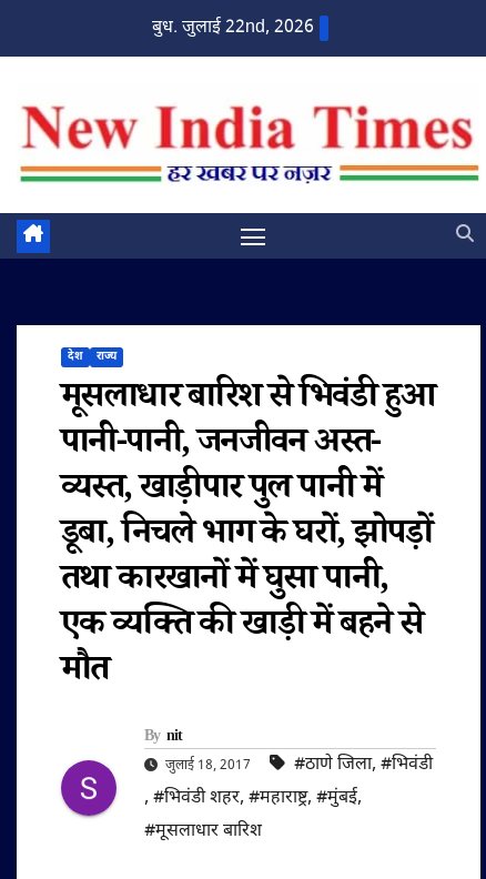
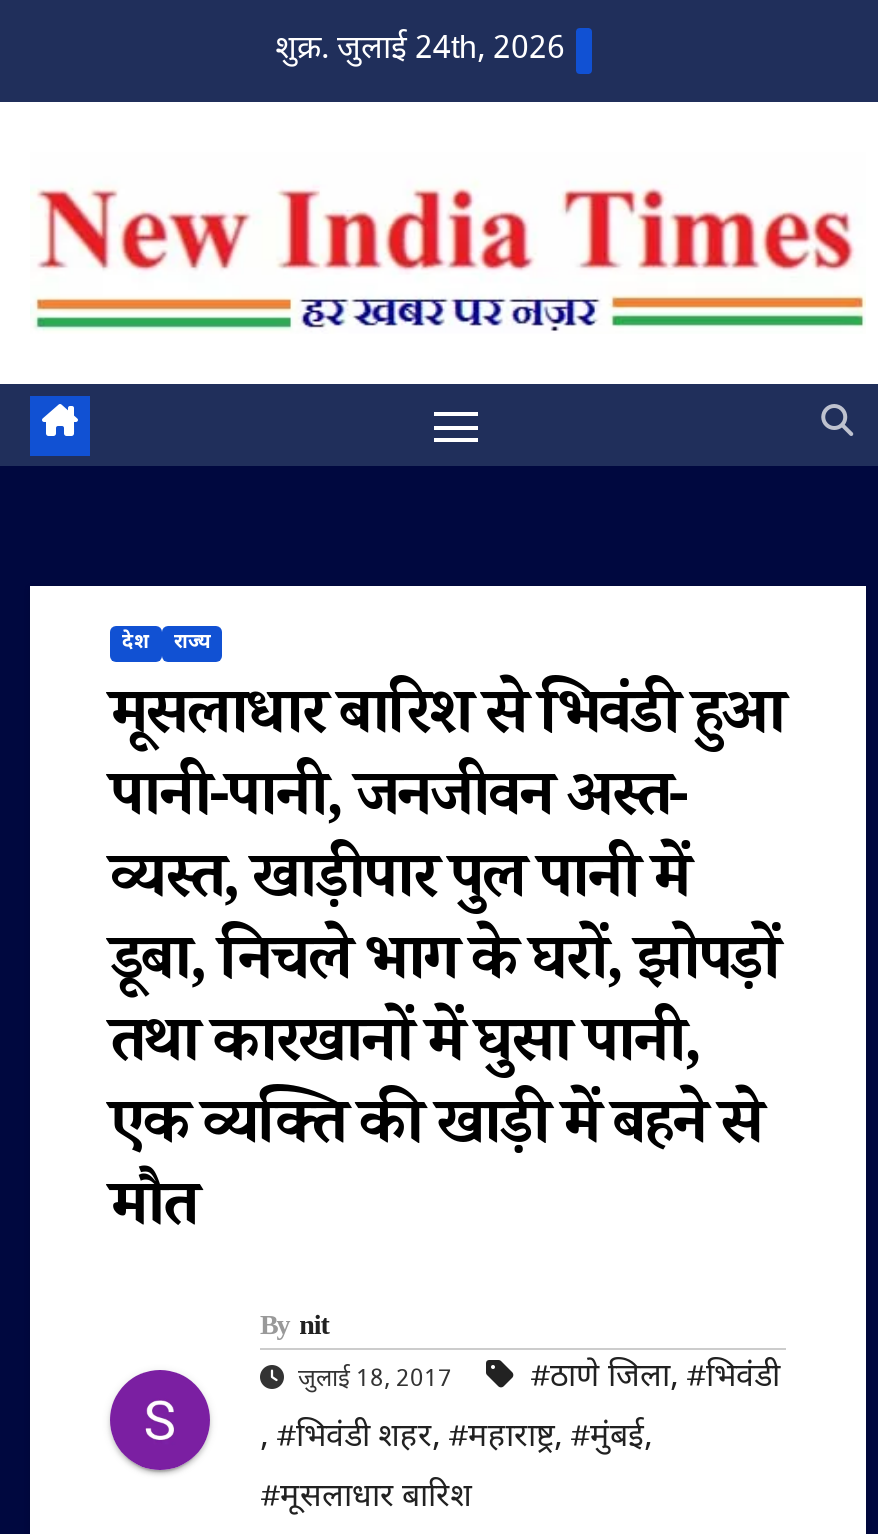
- बुध. जुलाई 22nd, 2026
+ शुक्र. जुलाई 24th, 2026
